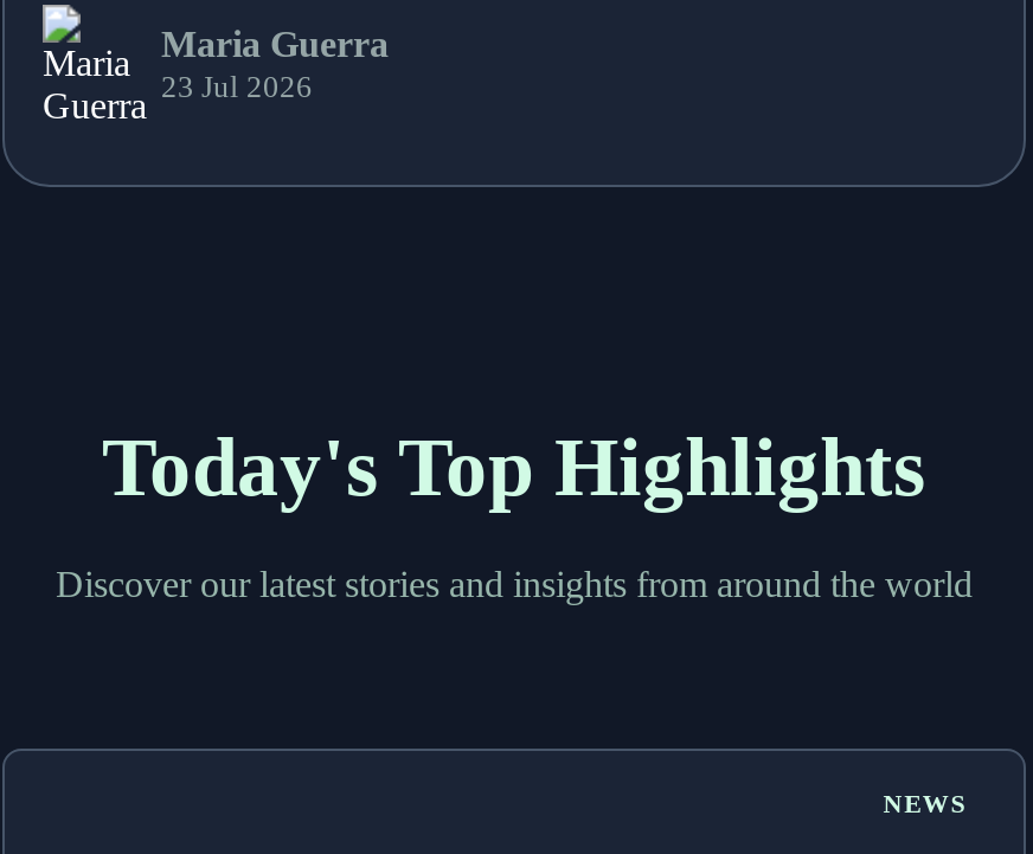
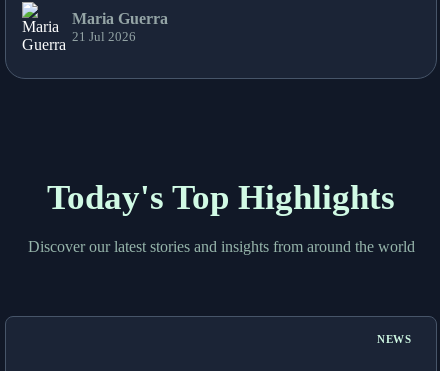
- 23 Jul 2026
+ 21 Jul 2026
